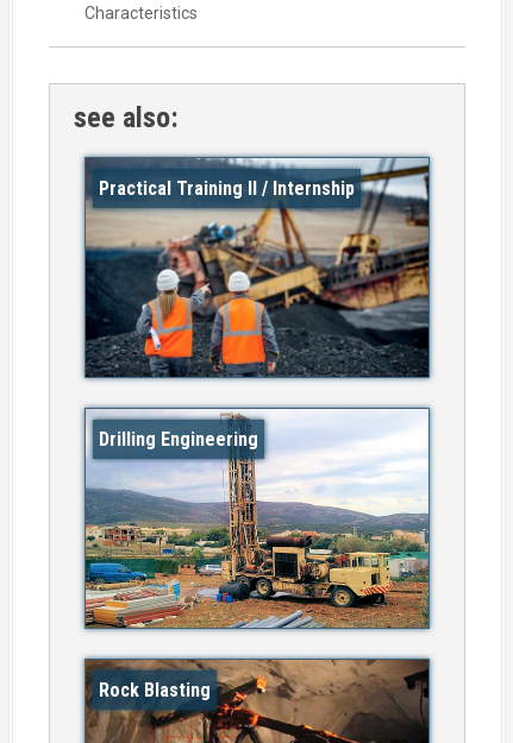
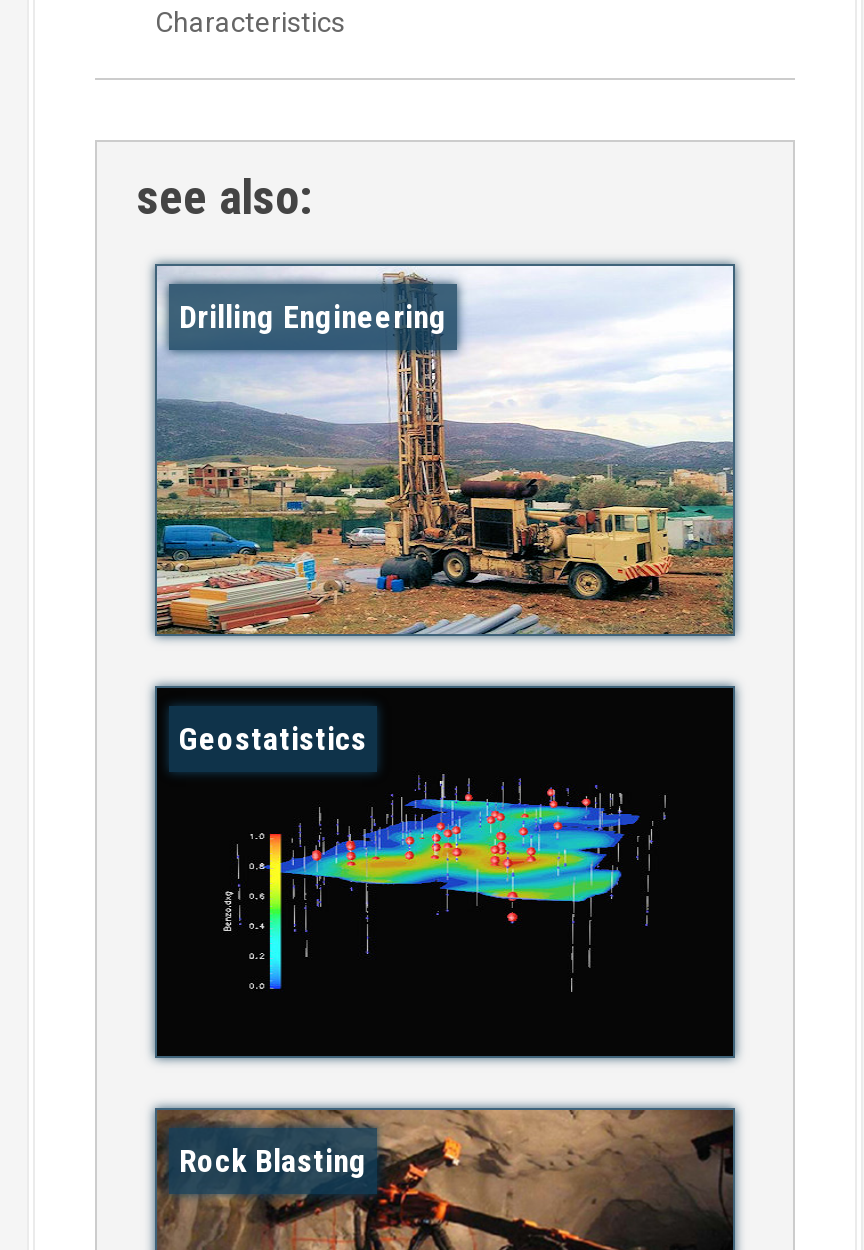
- [image]
- Practical Training II / Internship

moved up: [image] | Drilling Engineering

+ [image]
+ Geostatistics
